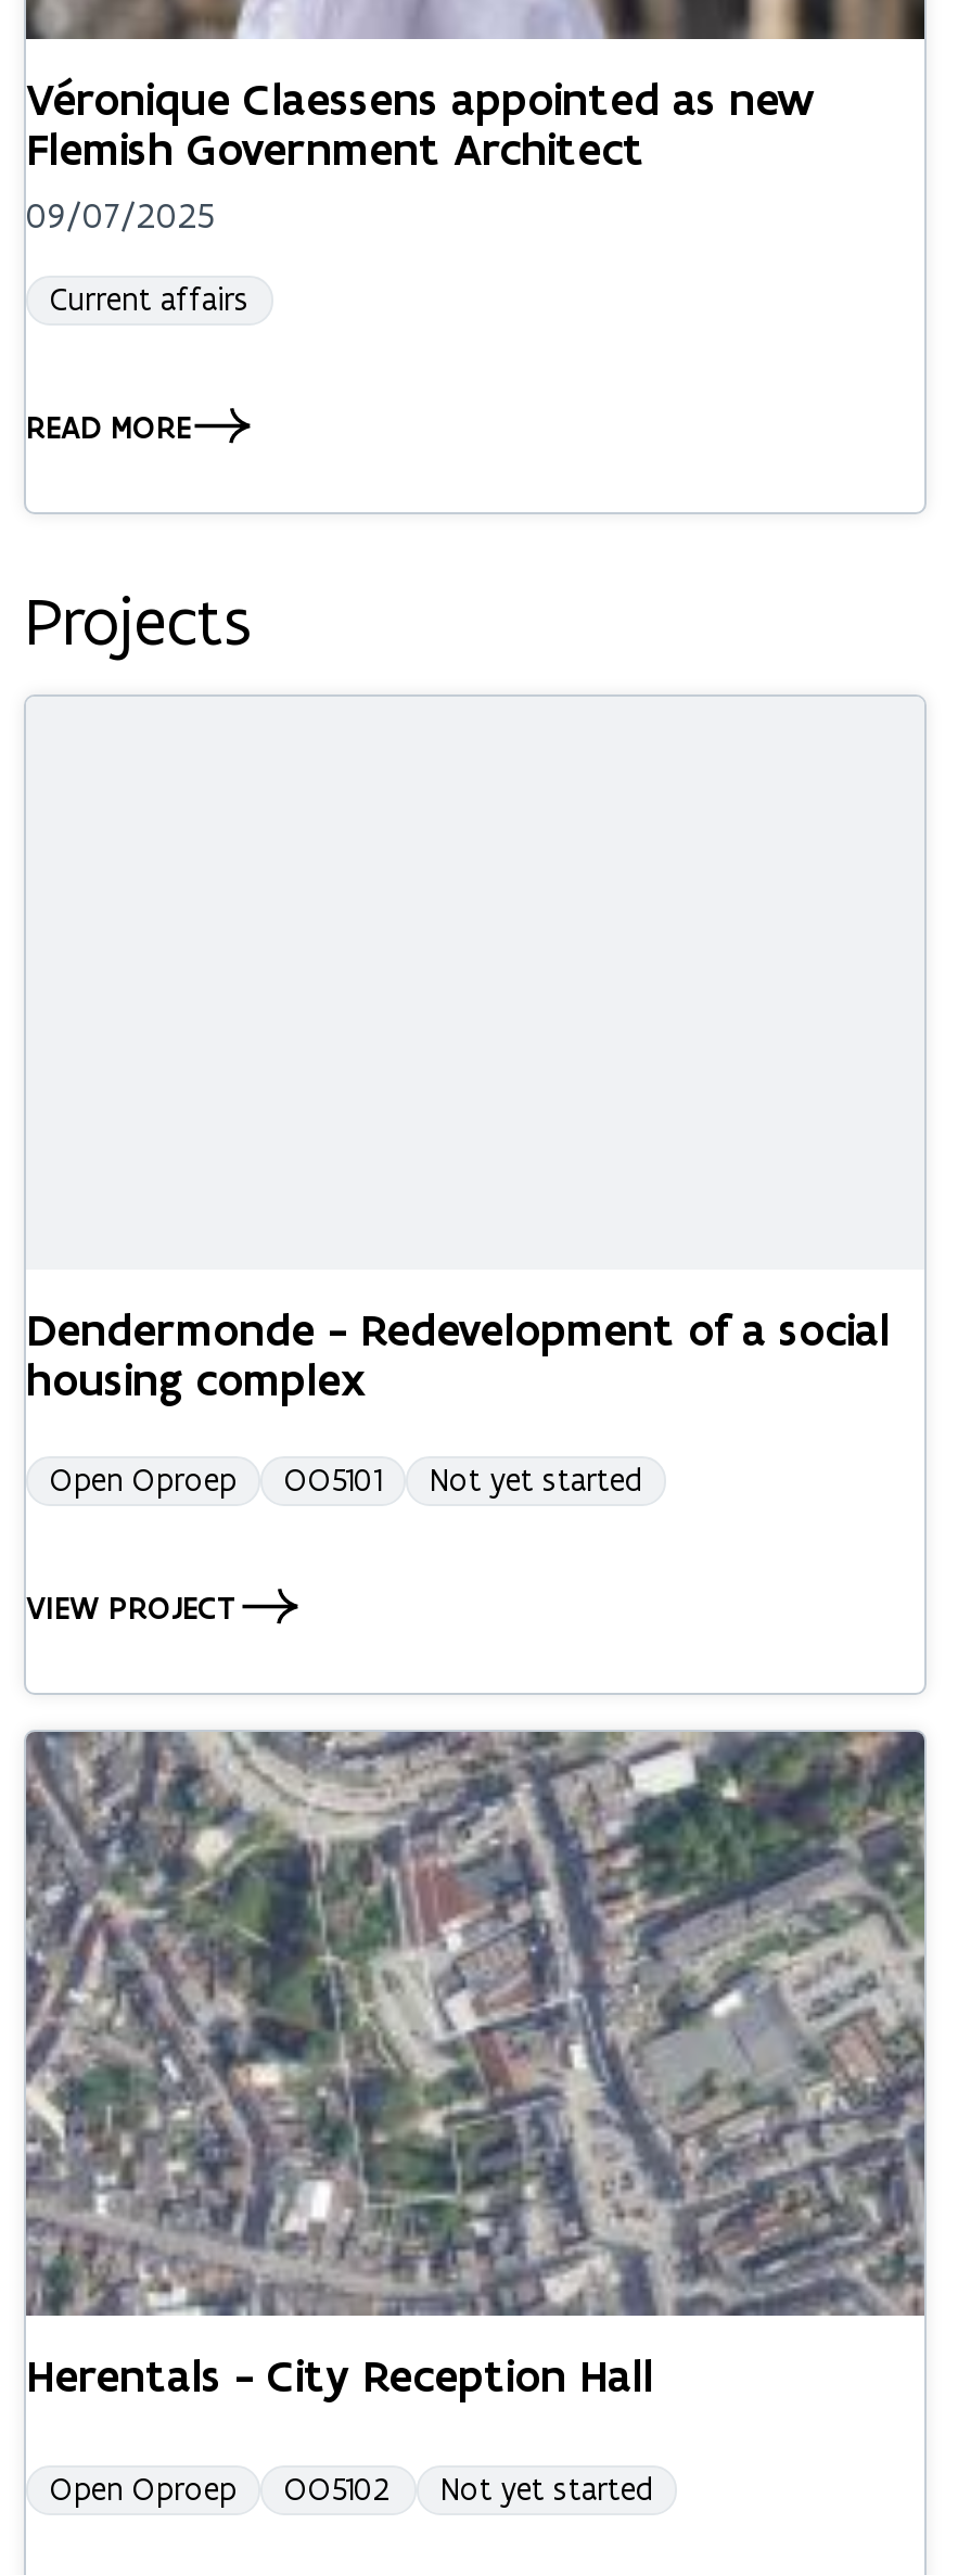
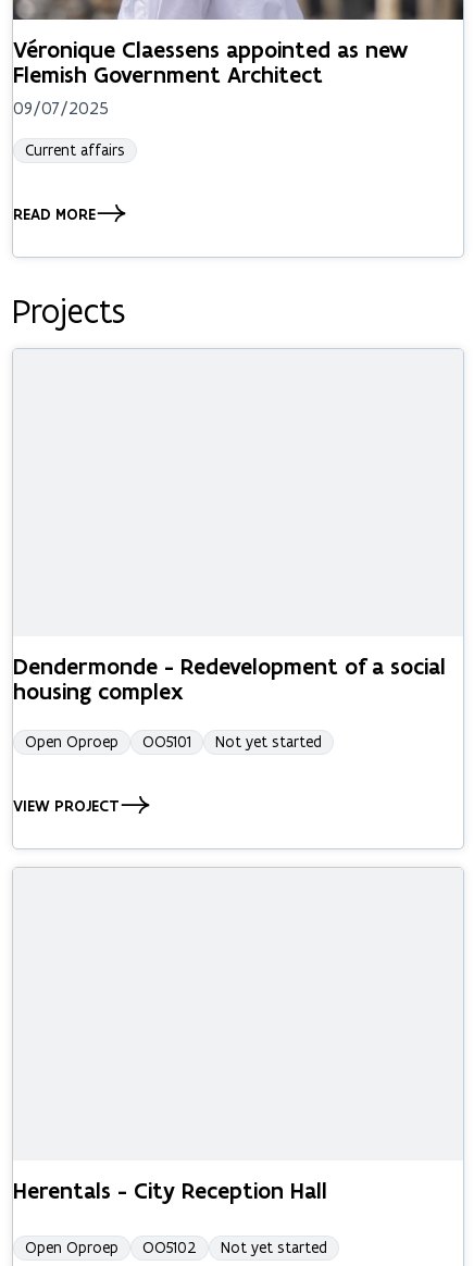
- [image]
